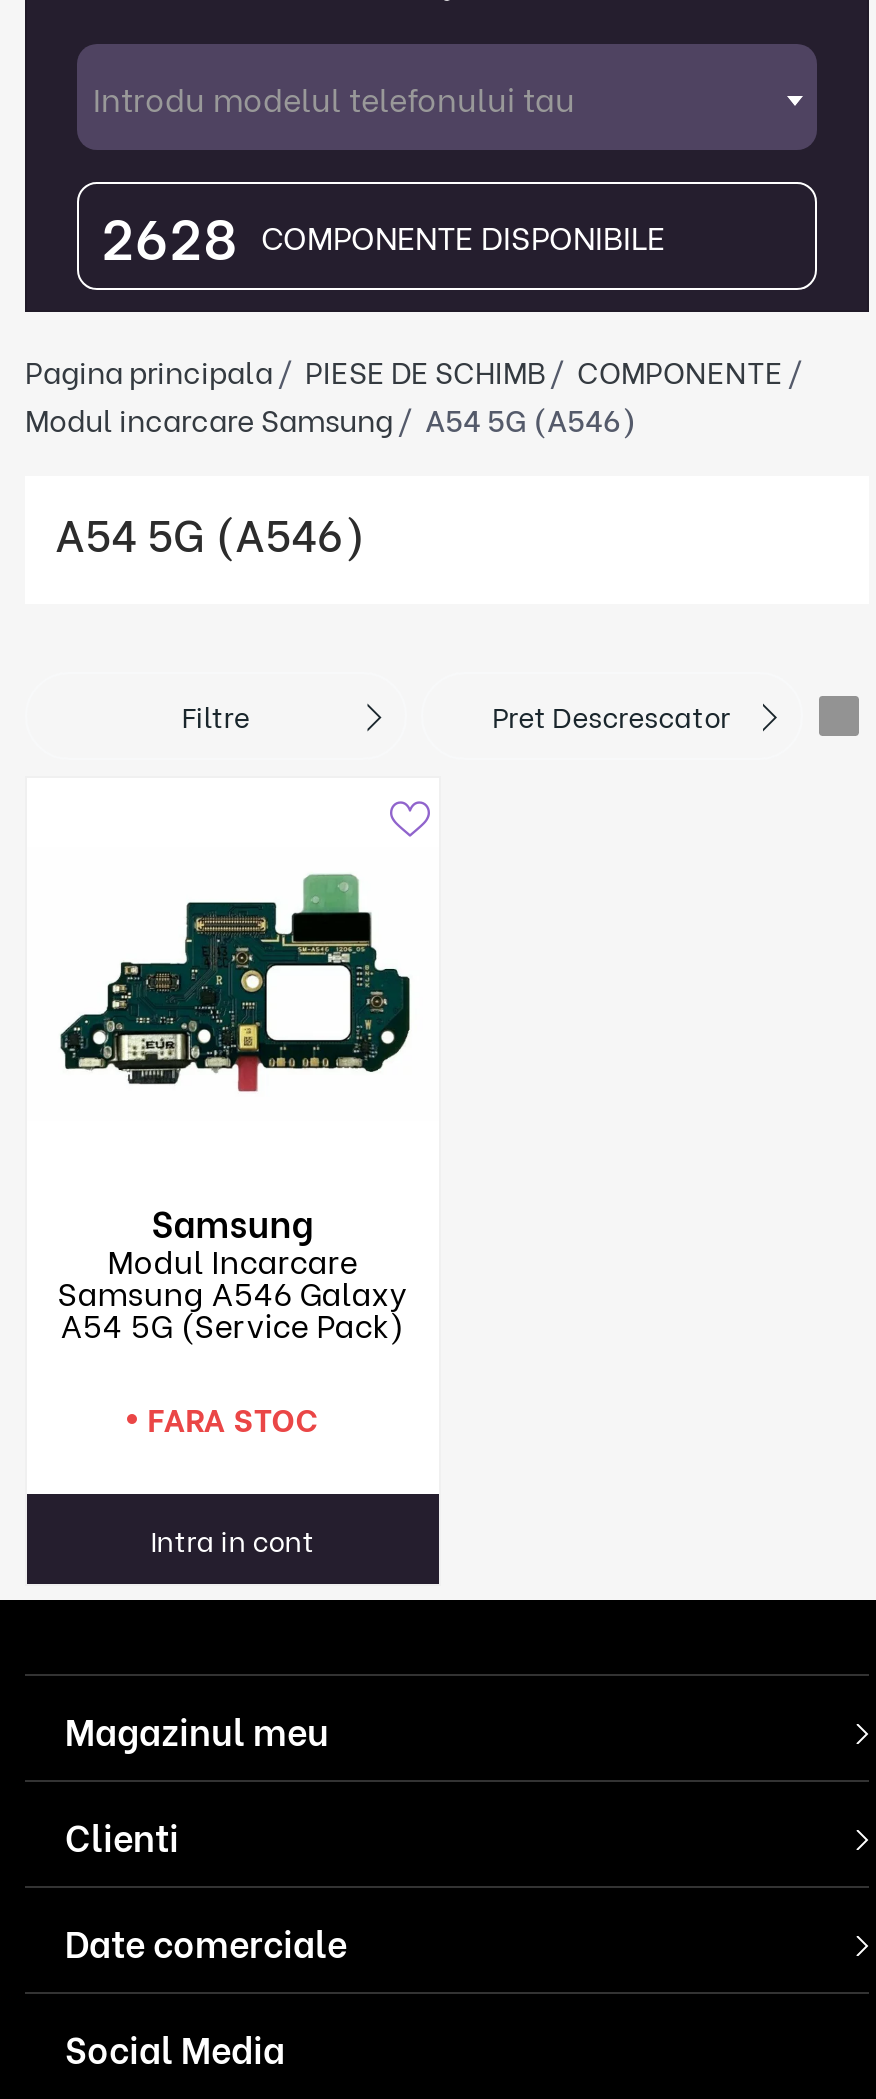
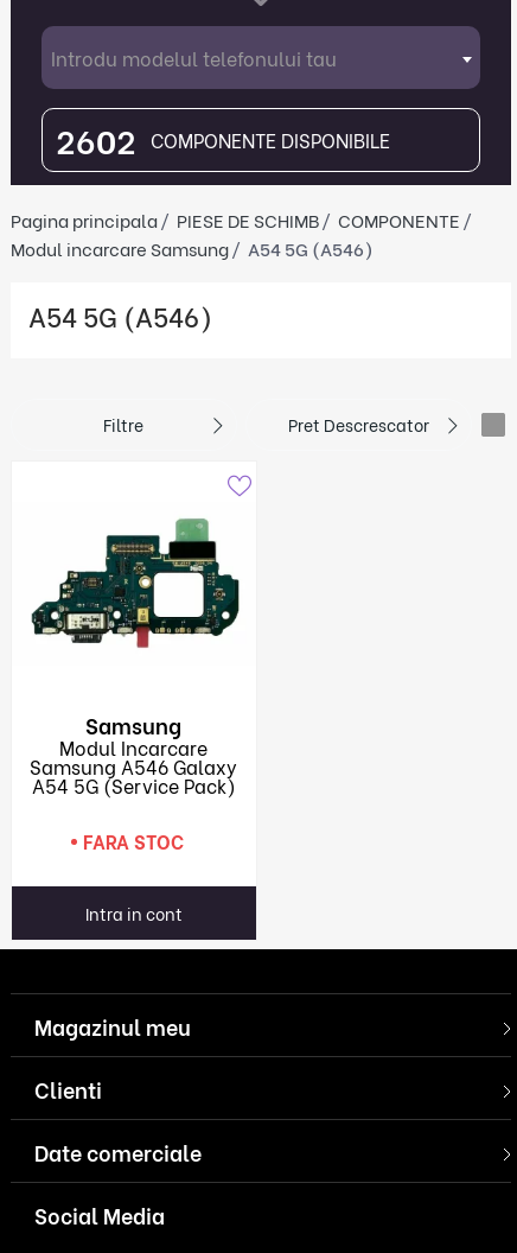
- 2628 COMPONENTE DISPONIBILE
+ 2602 COMPONENTE DISPONIBILE
